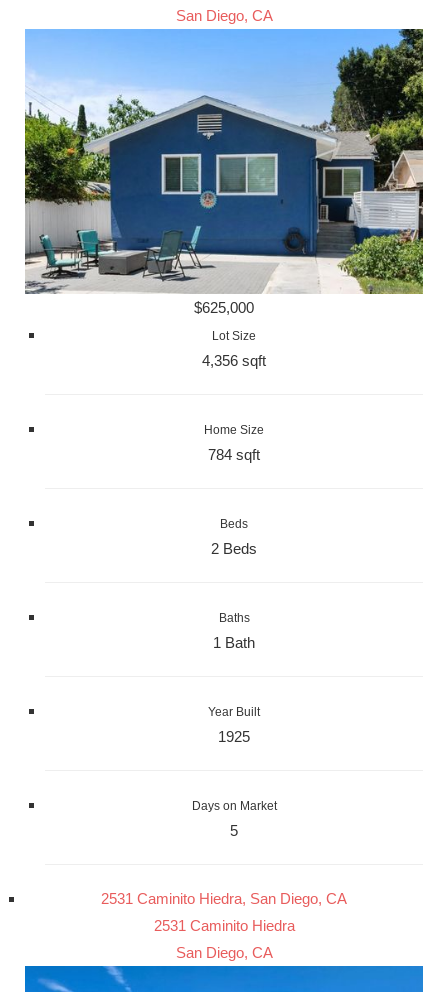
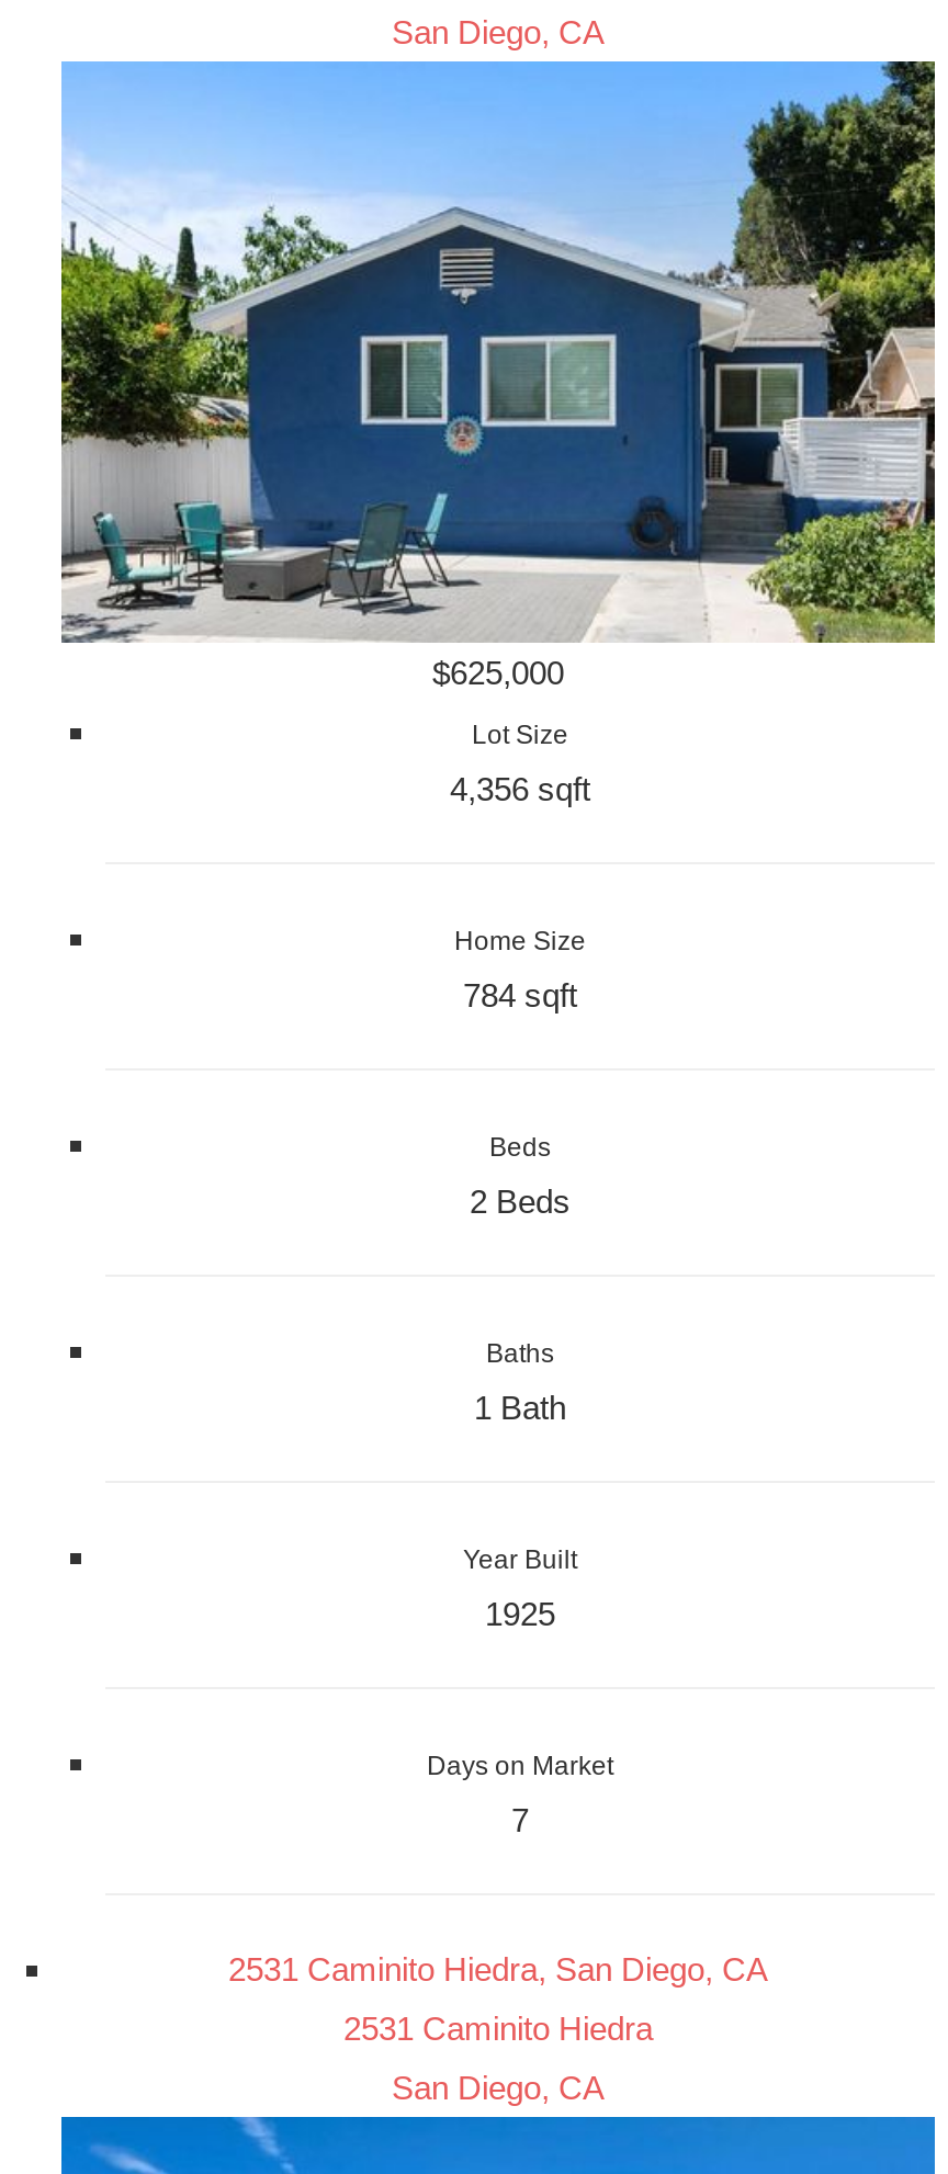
- 5
+ 7
